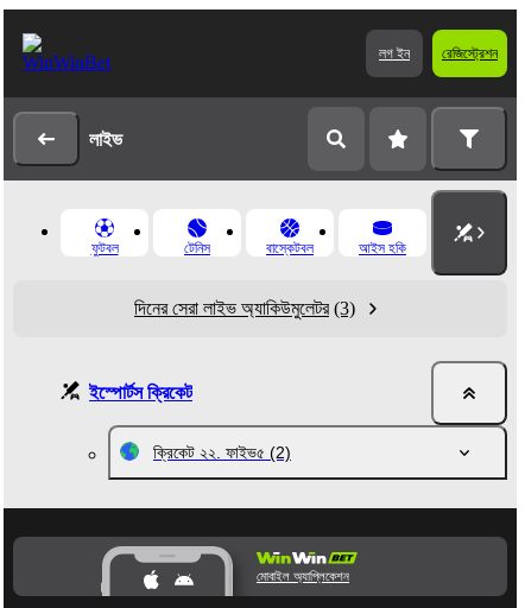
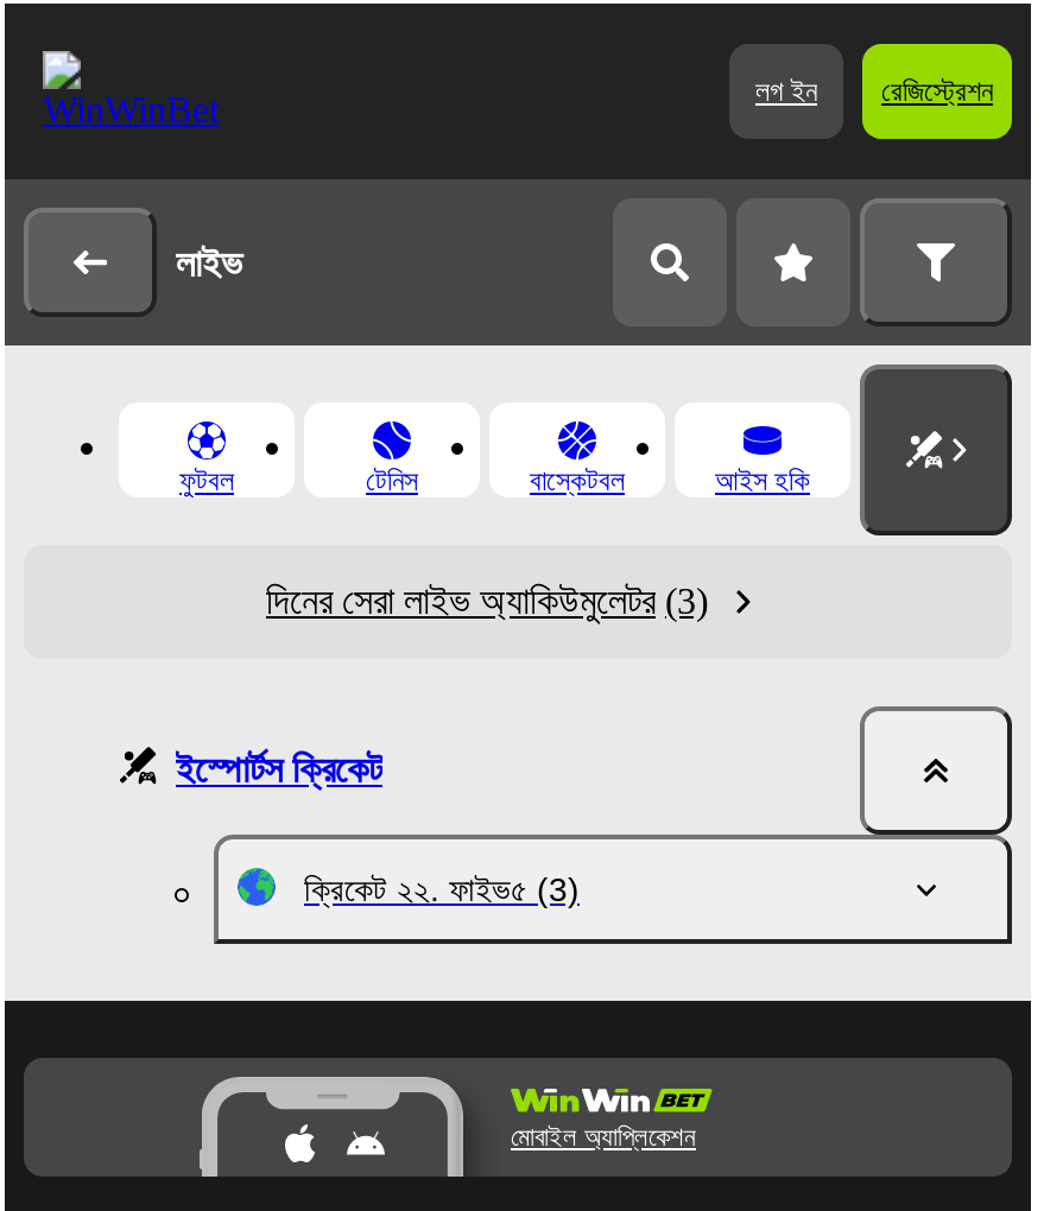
- ক্রিকেট ২২. ফাইভ৫ (2)
+ ক্রিকেট ২২. ফাইভ৫ (3)
